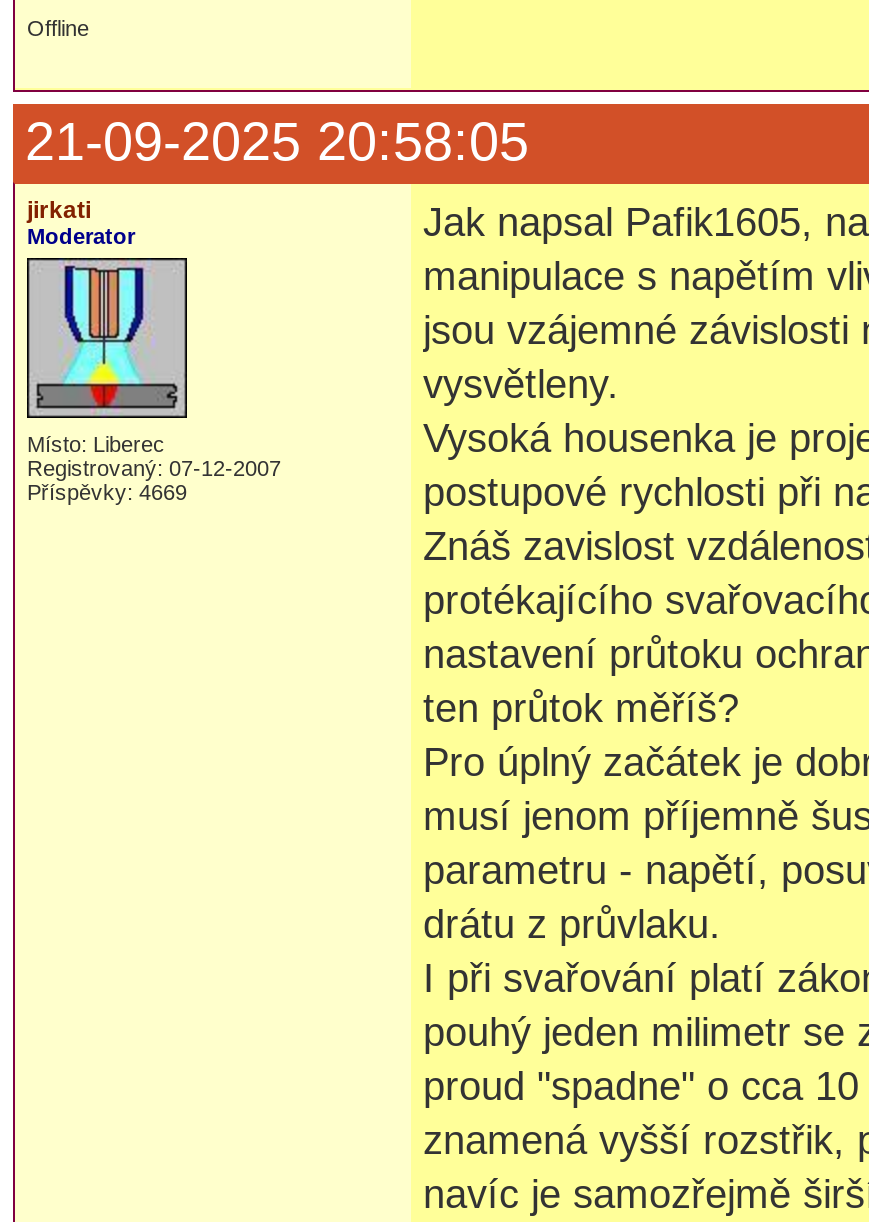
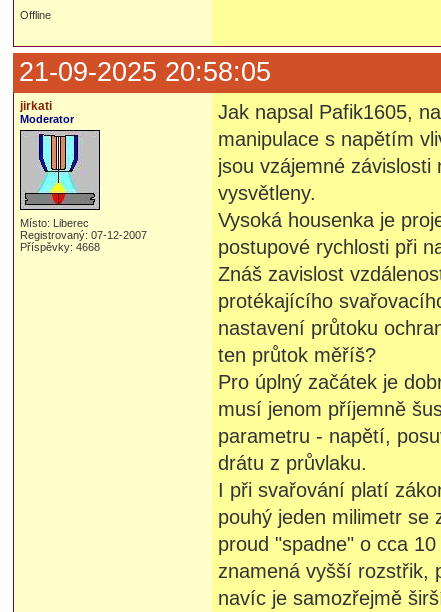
- Příspěvky: 4669
+ Příspěvky: 4668
